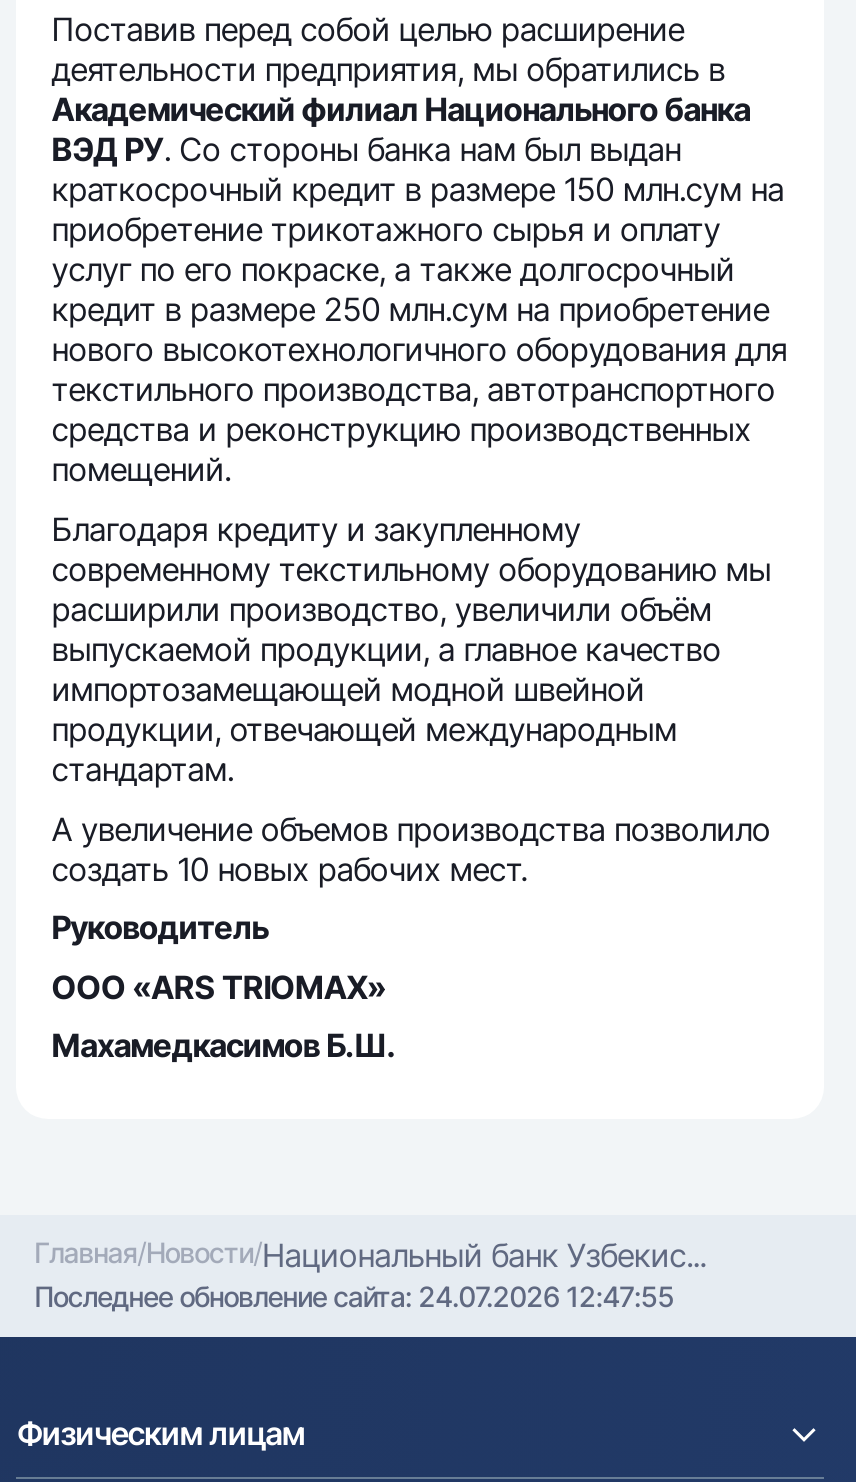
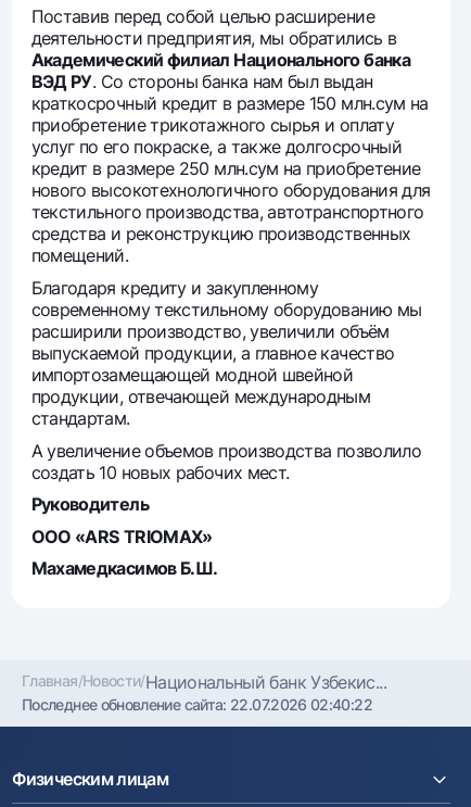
- Последнее обновление сайта: 24.07.2026 12:47:55
+ Последнее обновление сайта: 22.07.2026 02:40:22
